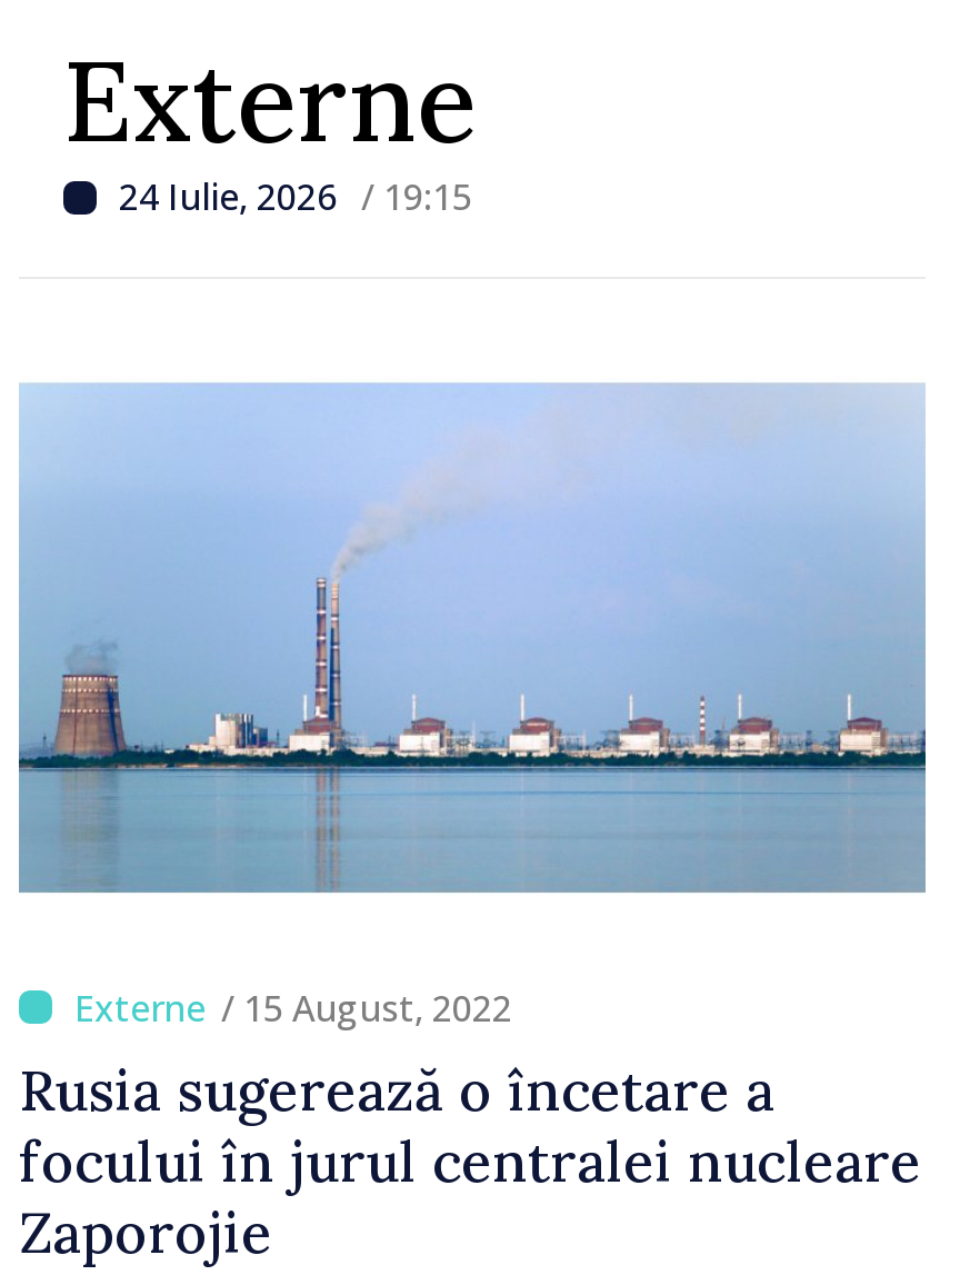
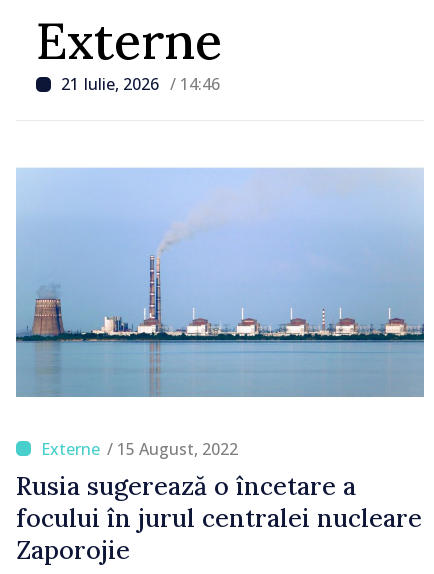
- 24 Iulie, 2026 / 19:15
+ 21 Iulie, 2026 / 14:46
